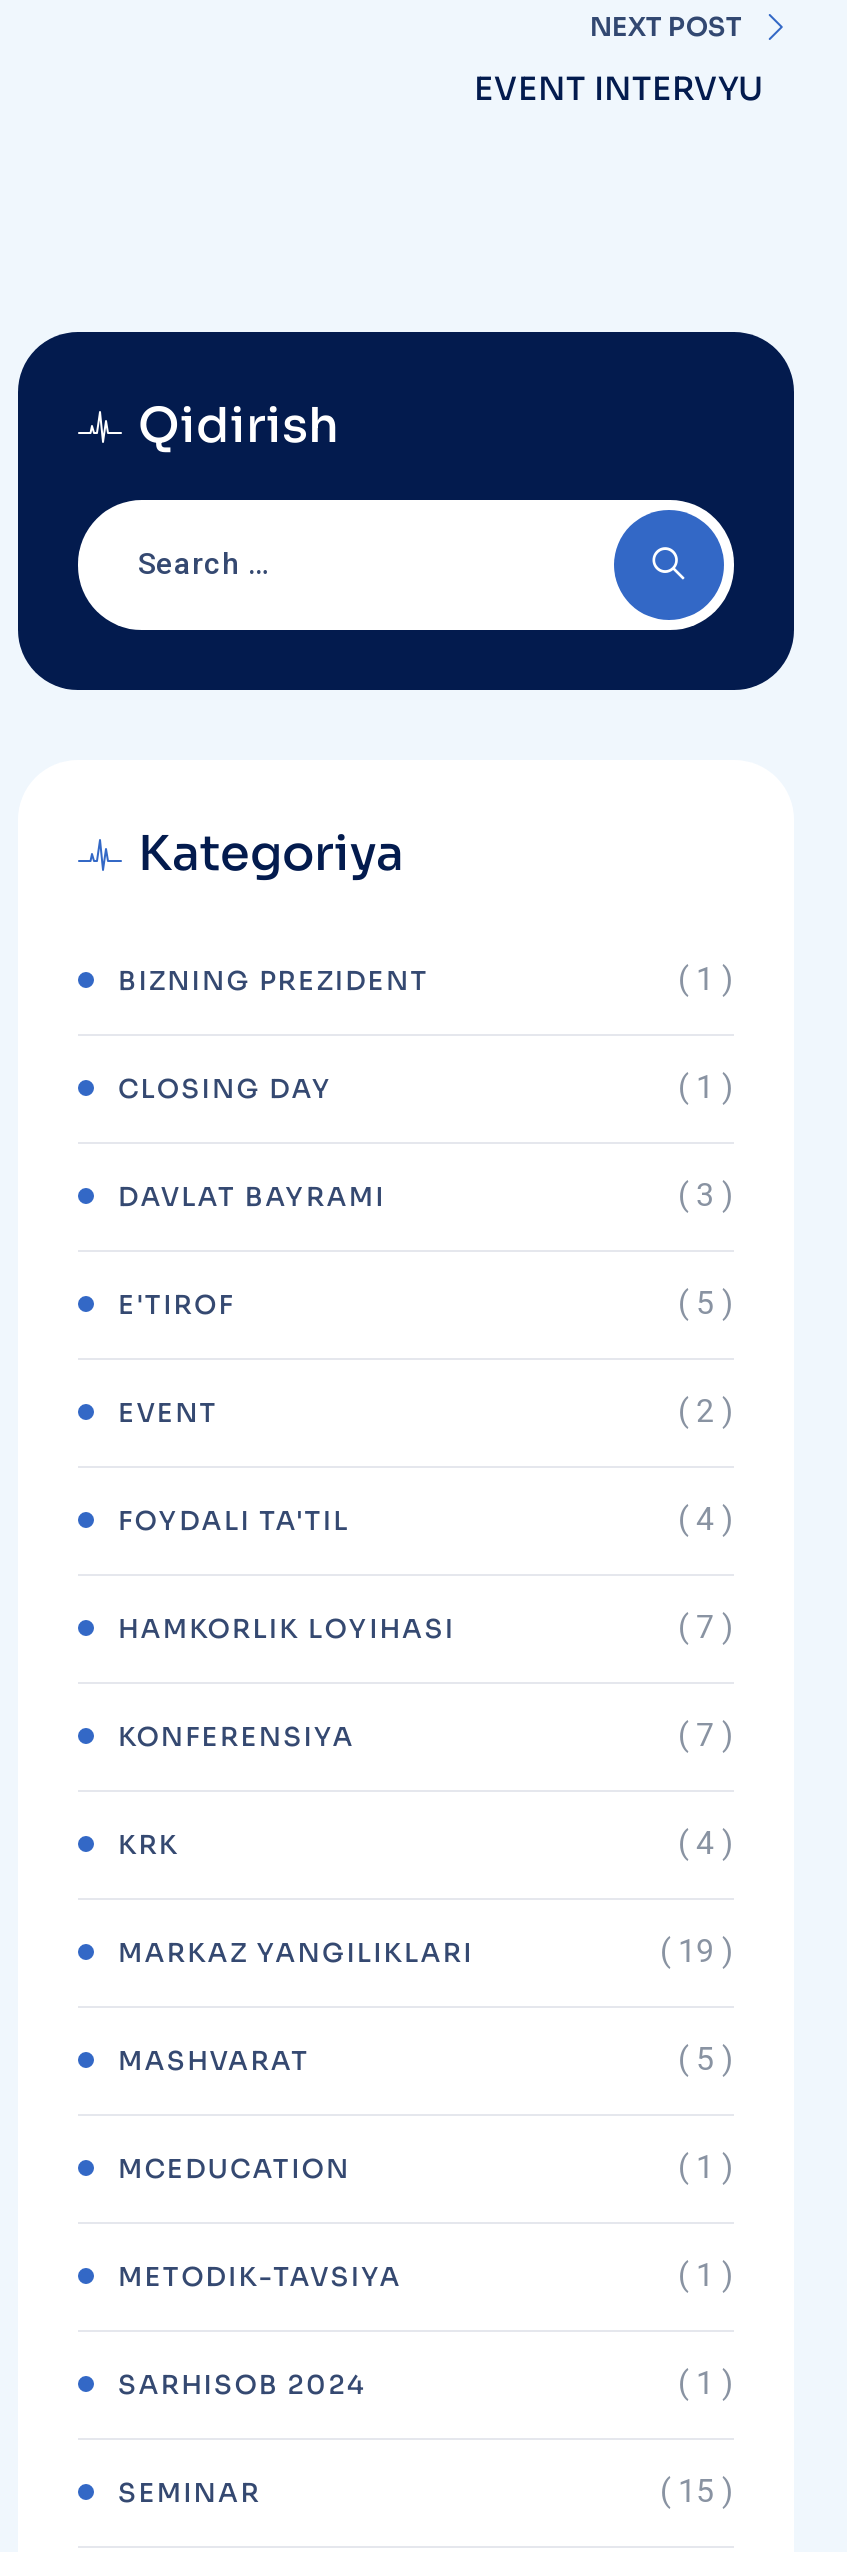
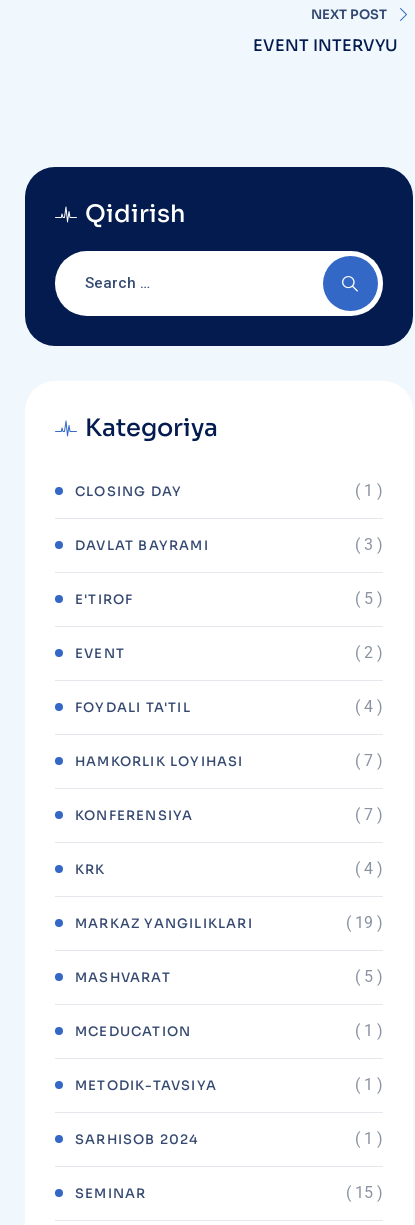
- BIZNING PREZIDENT
- ( 1 )
